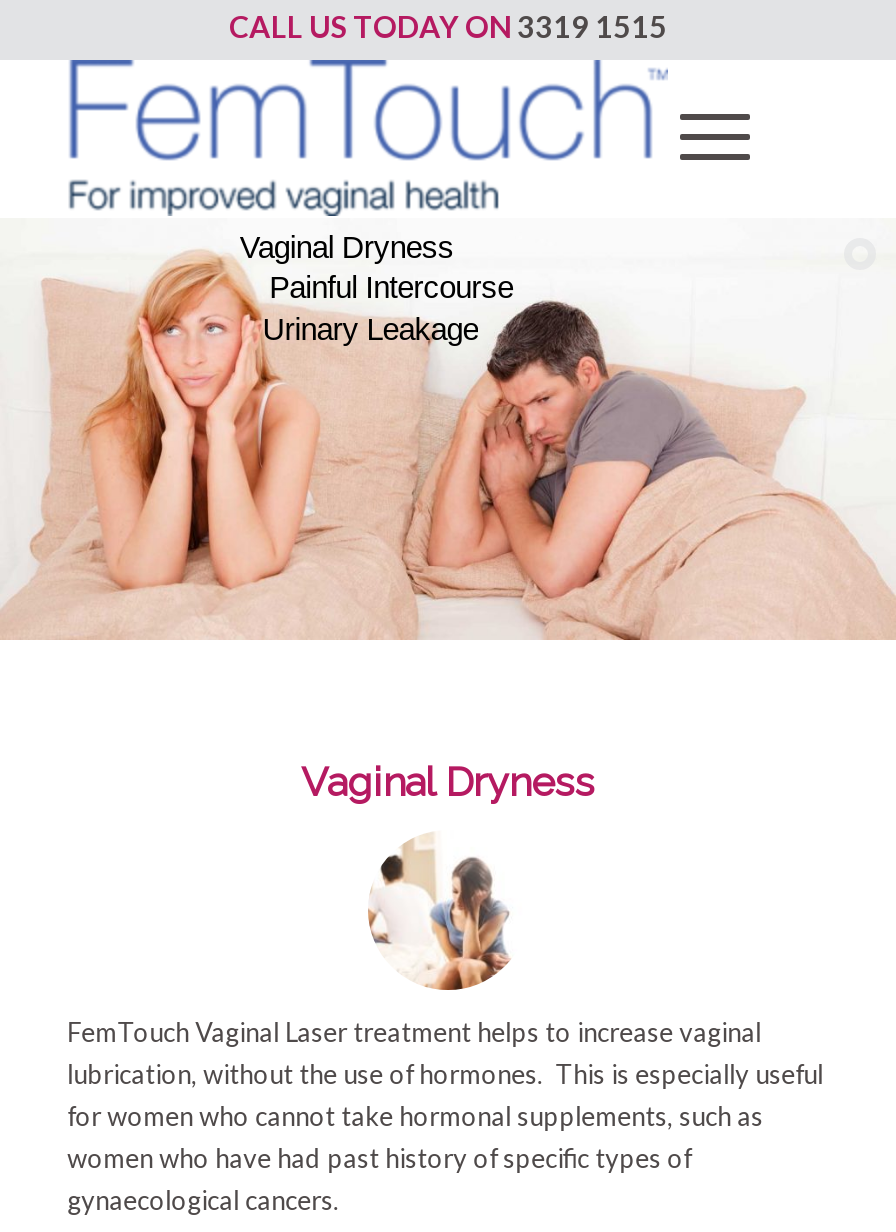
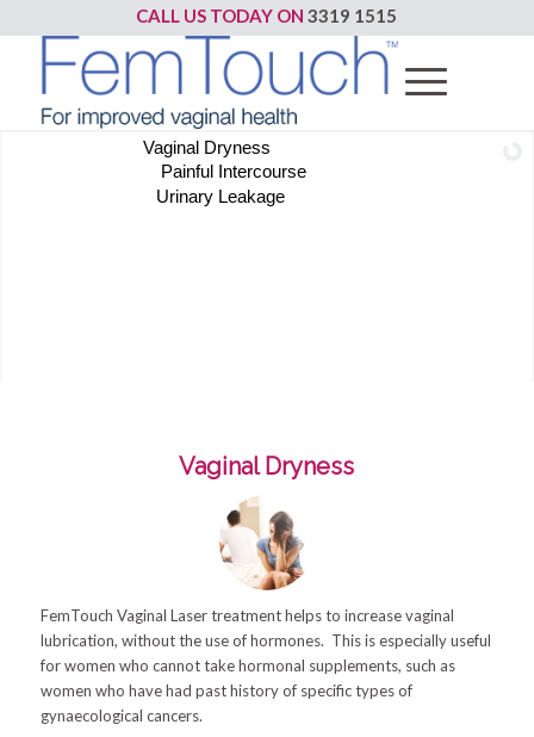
- [image]
